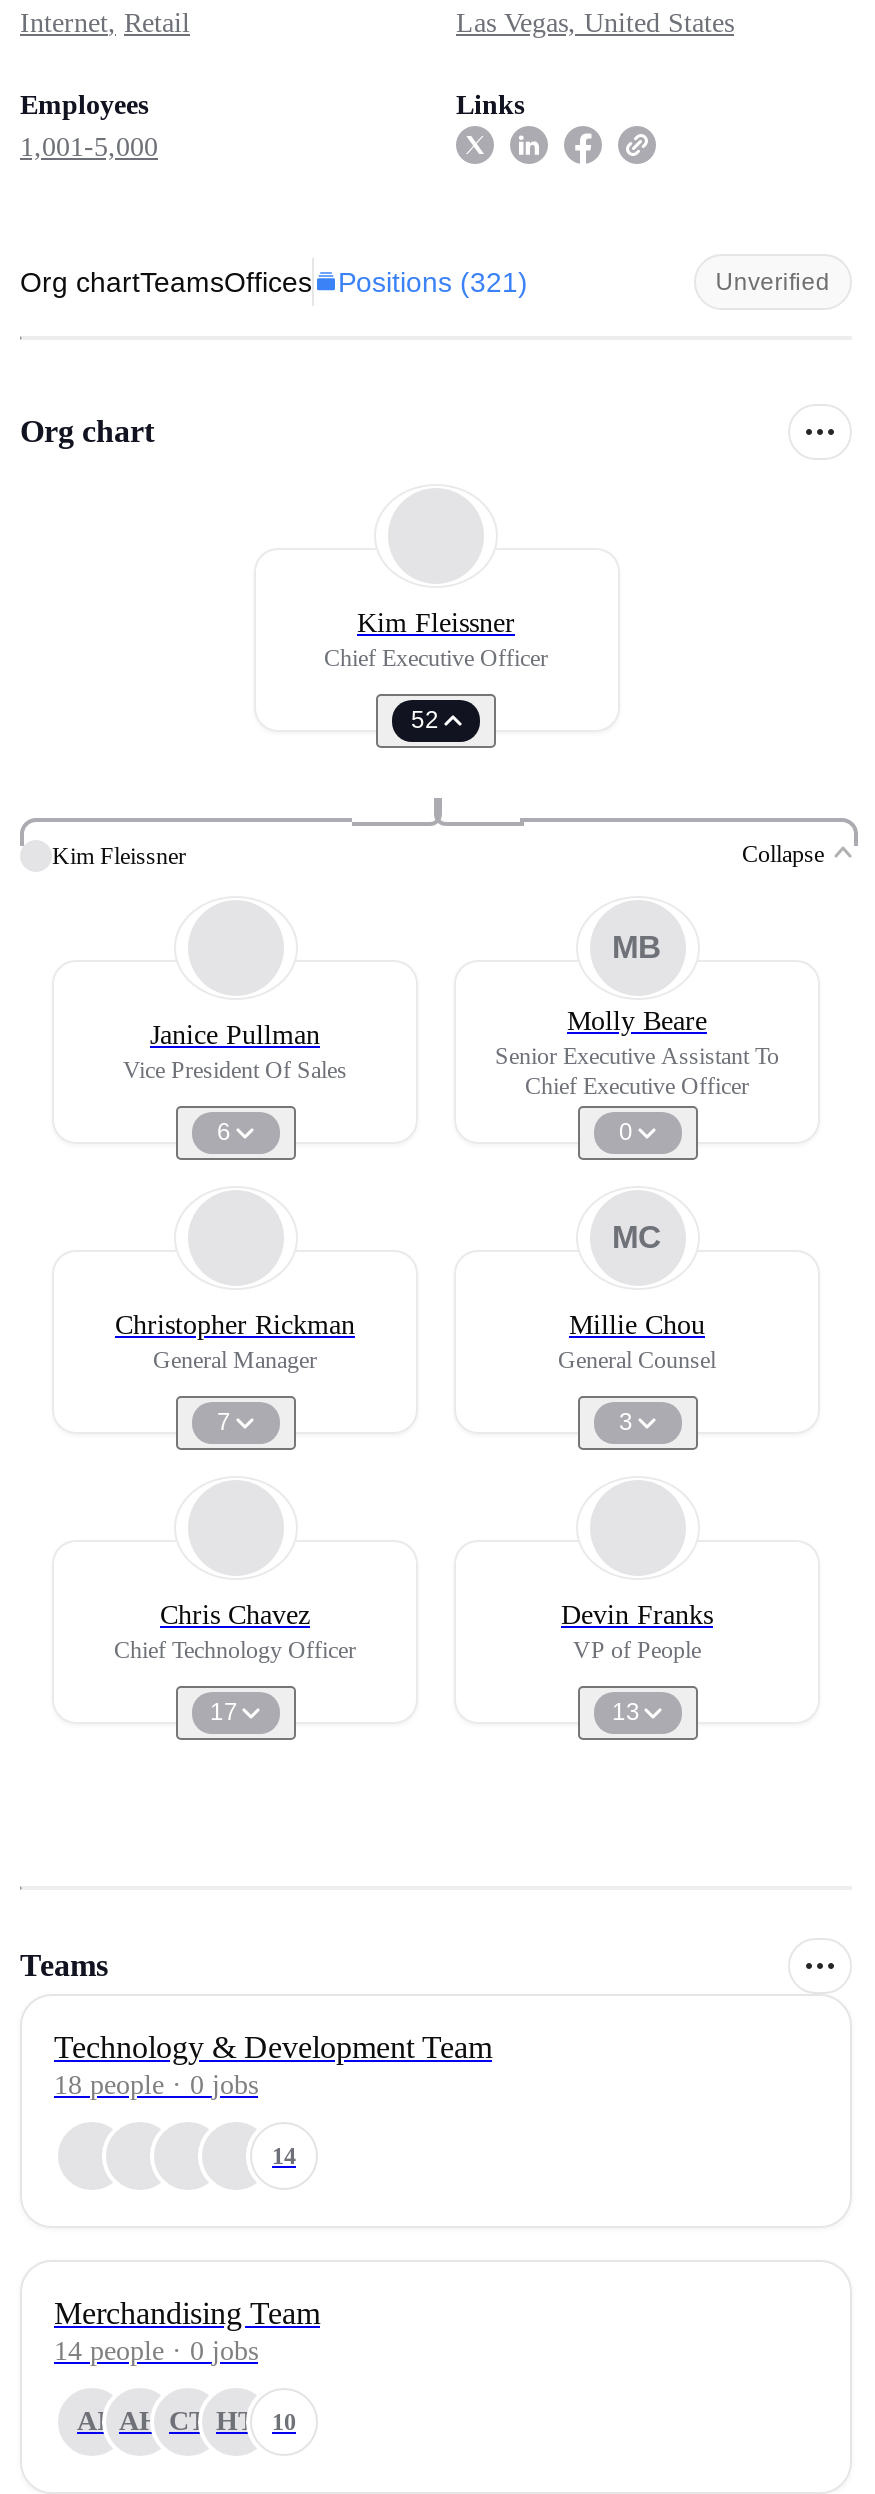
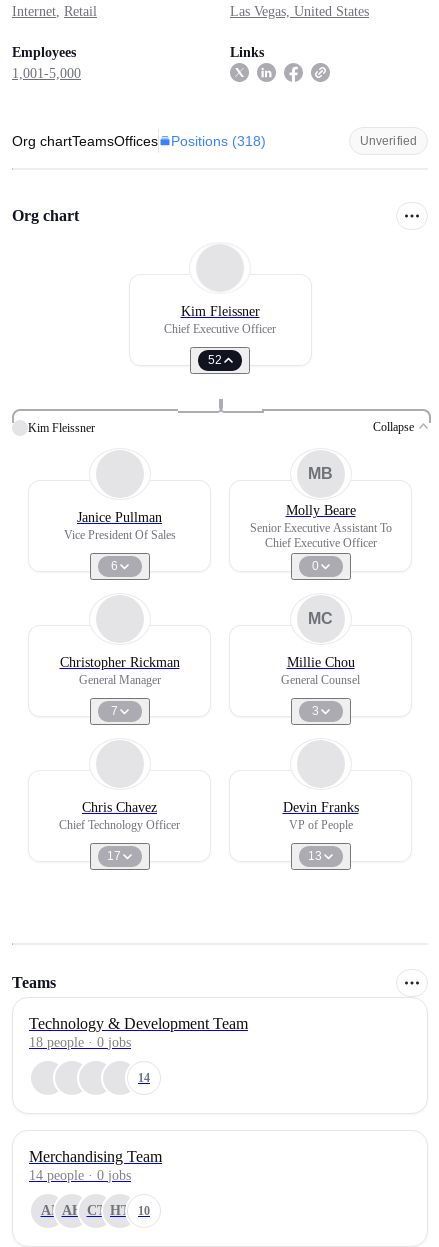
- Org chartTeamsOffices Positions (321)
+ Org chartTeamsOffices Positions (318)
